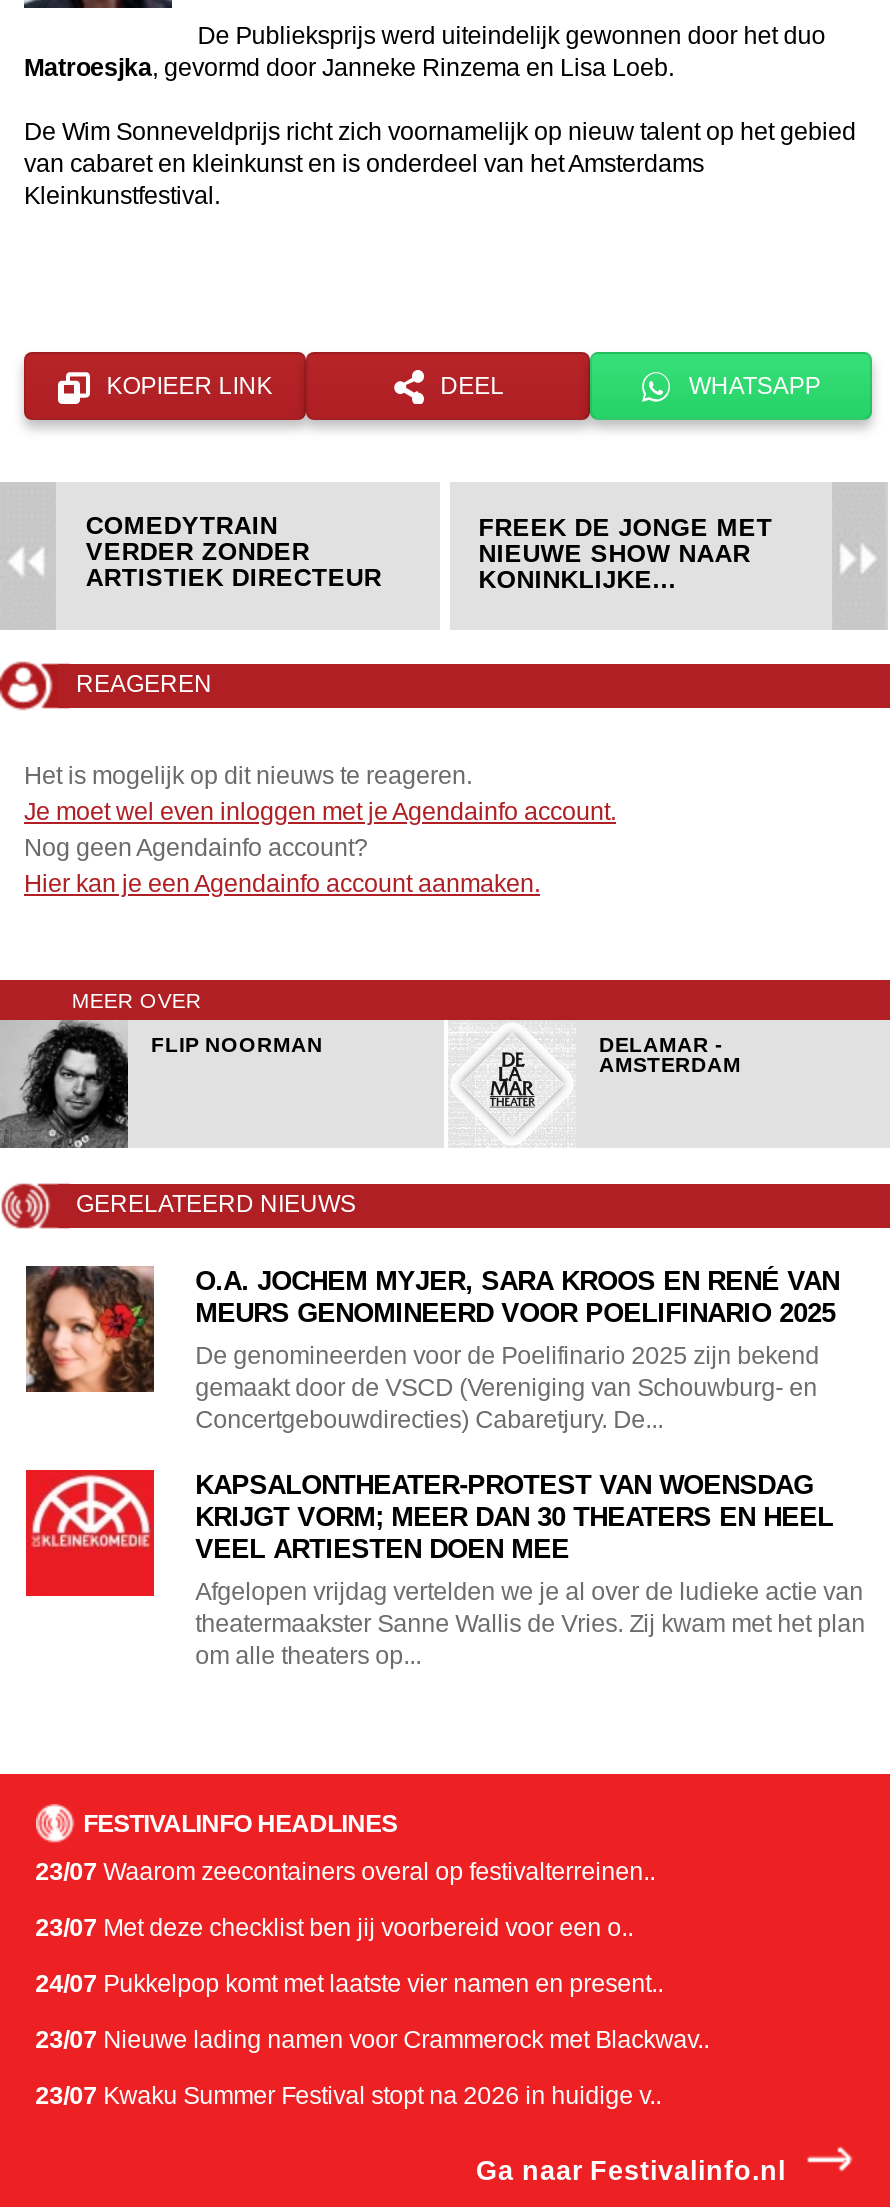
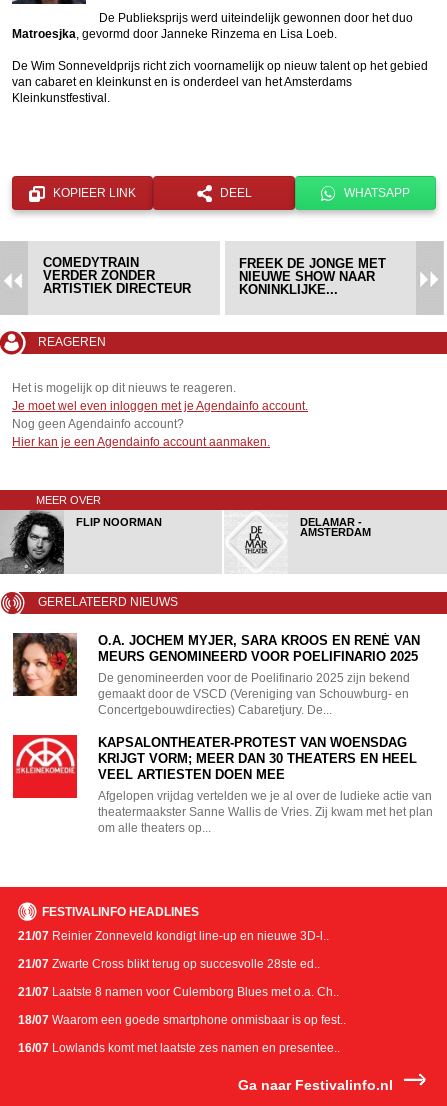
- 23/07 Waarom zeecontainers overal op festivalterreinen..
+ 21/07 Reinier Zonneveld kondigt line-up en nieuwe 3D-l..

- 23/07 Met deze checklist ben jij voorbereid voor een o..
+ 21/07 Zwarte Cross blikt terug op succesvolle 28ste ed..

- 24/07 Pukkelpop komt met laatste vier namen en present..
+ 21/07 Laatste 8 namen voor Culemborg Blues met o.a. Ch..

- 23/07 Nieuwe lading namen voor Crammerock met Blackwav..
+ 18/07 Waarom een goede smartphone onmisbaar is op fest..

- 23/07 Kwaku Summer Festival stopt na 2026 in huidige v..
+ 16/07 Lowlands komt met laatste zes namen en presentee..
